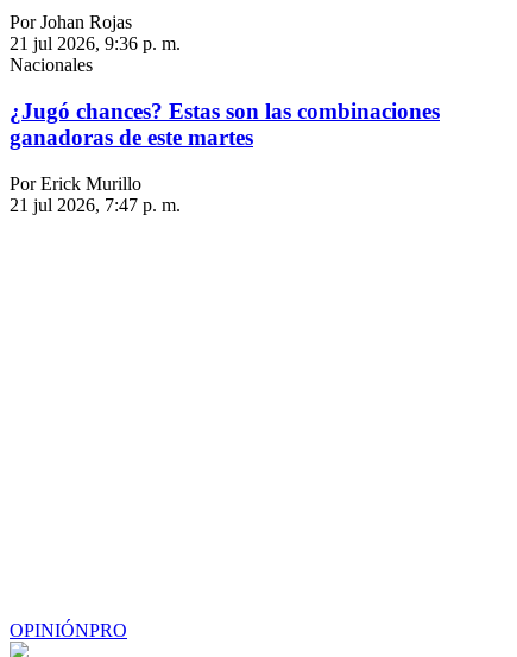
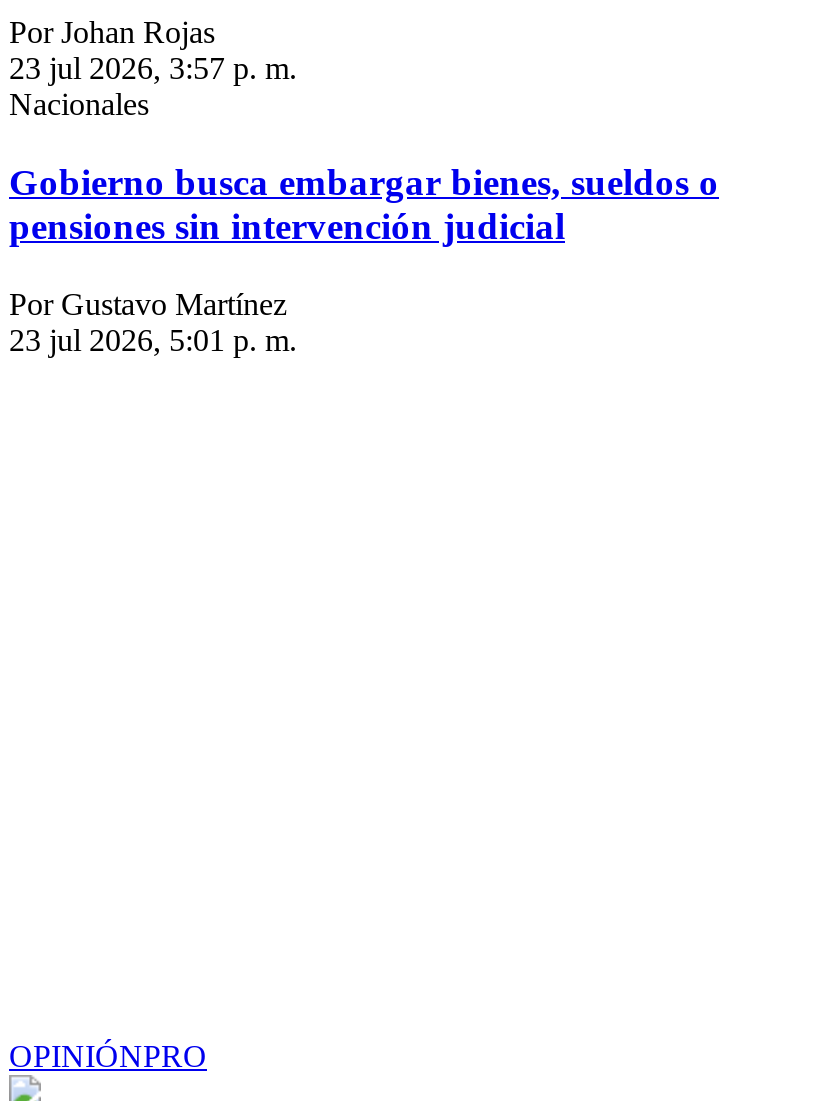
- 21 jul 2026, 9:36 p. m.
+ 23 jul 2026, 3:57 p. m.

- ¿Jugó chances? Estas son las combinaciones
- ganadoras de este martes
+ Gobierno busca embargar bienes, sueldos o
+ pensiones sin intervención judicial

- Por Erick Murillo
- 21 jul 2026, 7:47 p. m.
+ Por Gustavo Martínez
+ 23 jul 2026, 5:01 p. m.
